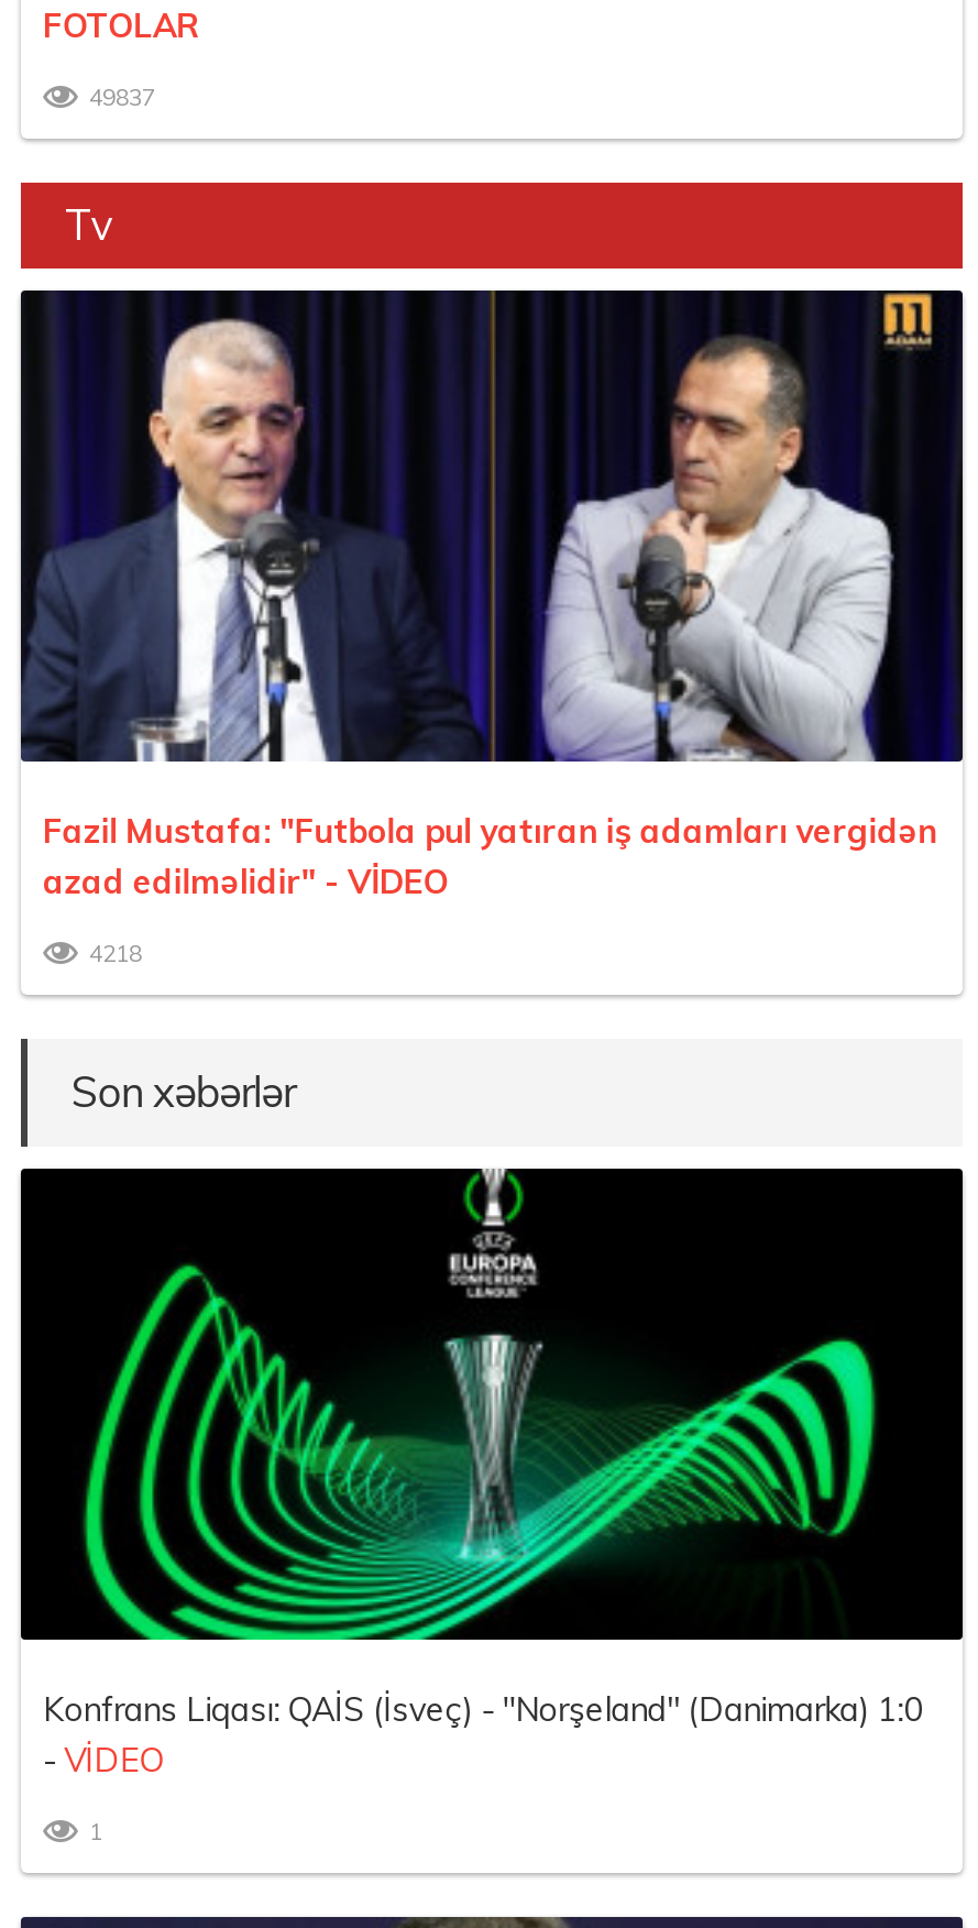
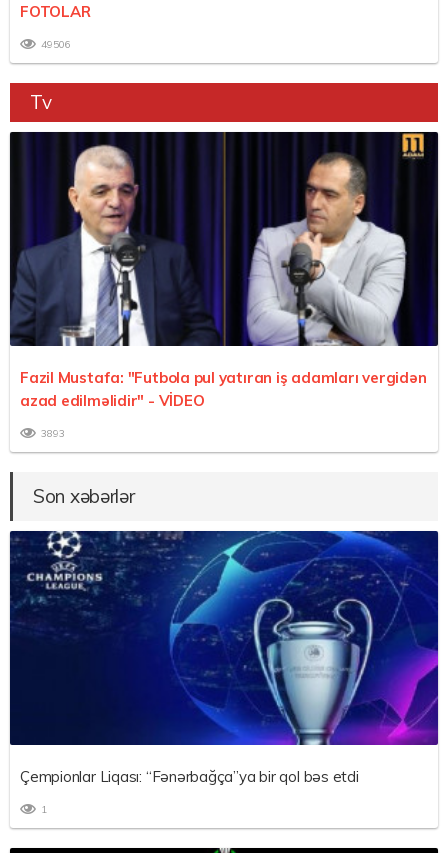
- 49837
+ 49506

- 4218
+ 3893

- [image]
- Konfrans Liqası: QAİS (İsveç) - "Norşeland" (Danimarka) 1:0
- - VİDEO
+ [image]
+ Çempionlar Liqası: “Fənərbağça”ya bir qol bəs etdi
